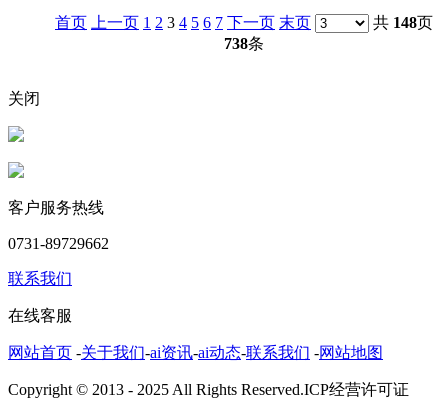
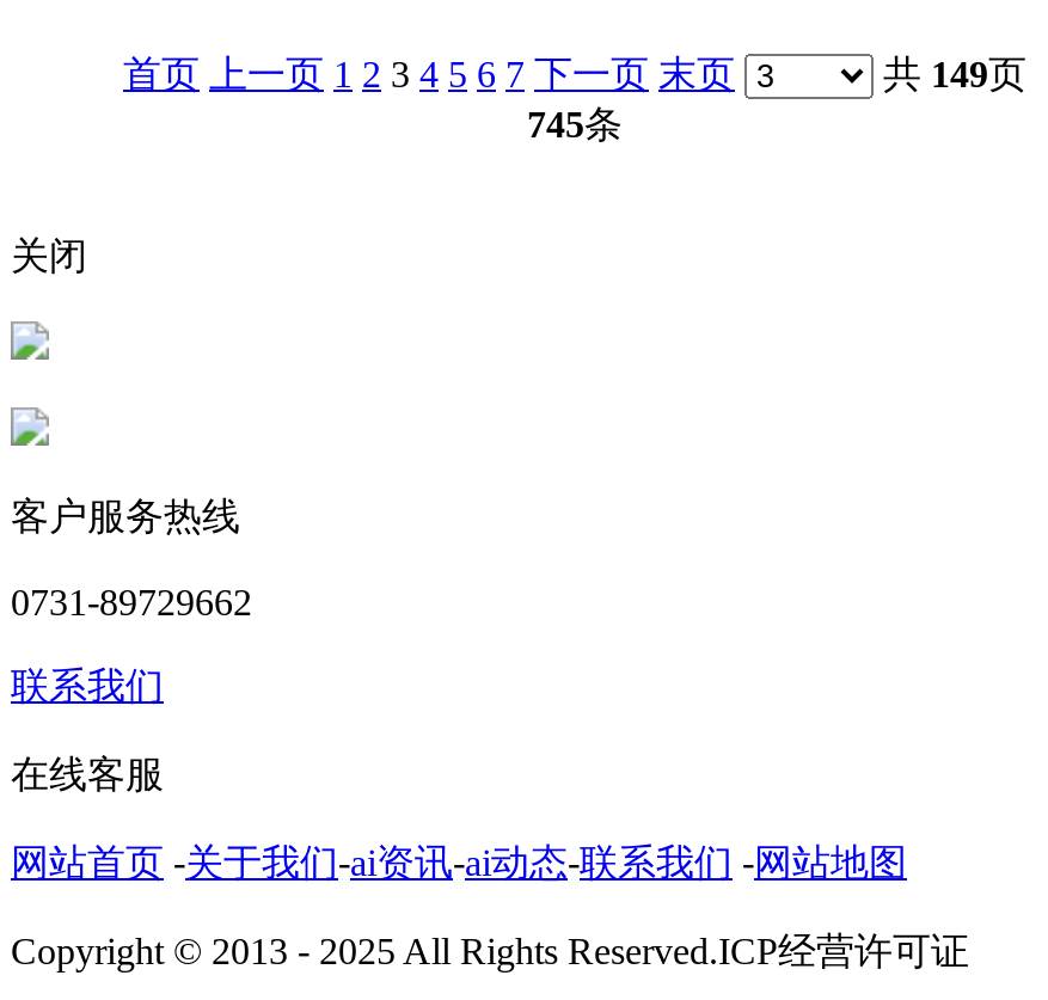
- 共148页
+ 共149页

- 738条
+ 745条
